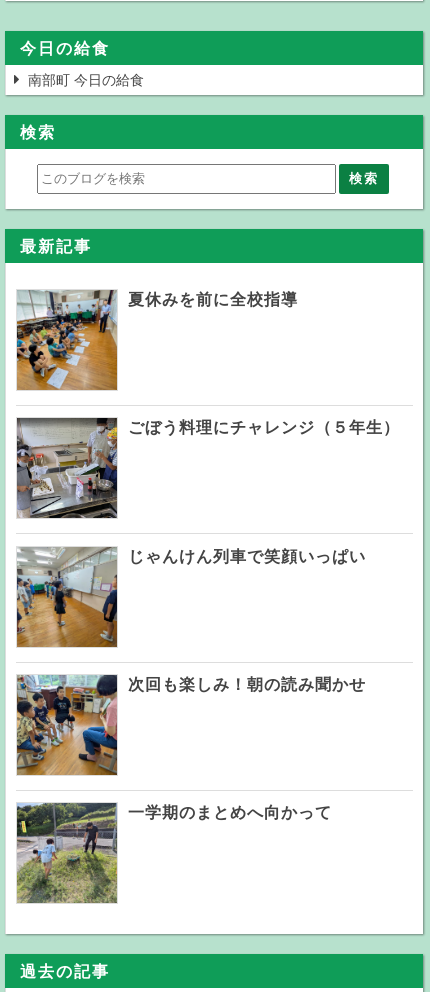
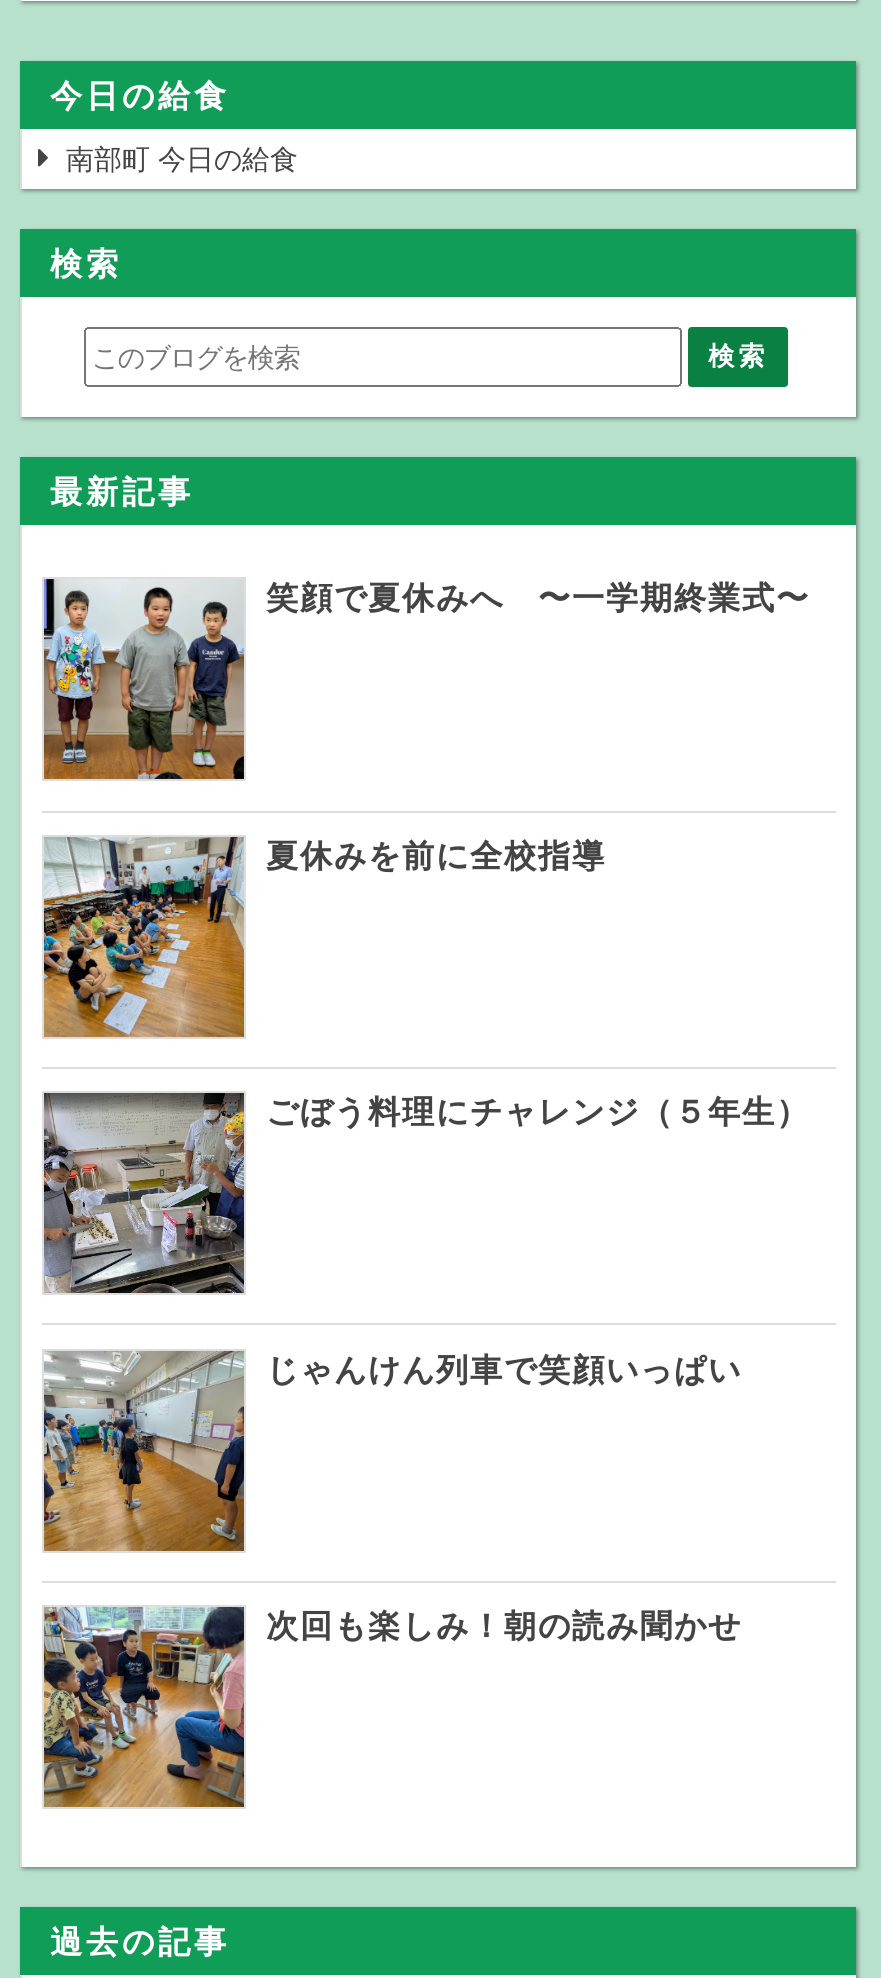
+ [image]
+ 笑顔で夏休みへ 〜一学期終業式〜

moved down: [image] | 夏休みを前に全校指導 | ごぼう料理にチャレンジ（５年生） | じゃんけん列車で笑顔いっぱい | 次回も楽しみ！朝の読み聞かせ

moved down: [image]

- [image]
- 一学期のまとめへ向かって
